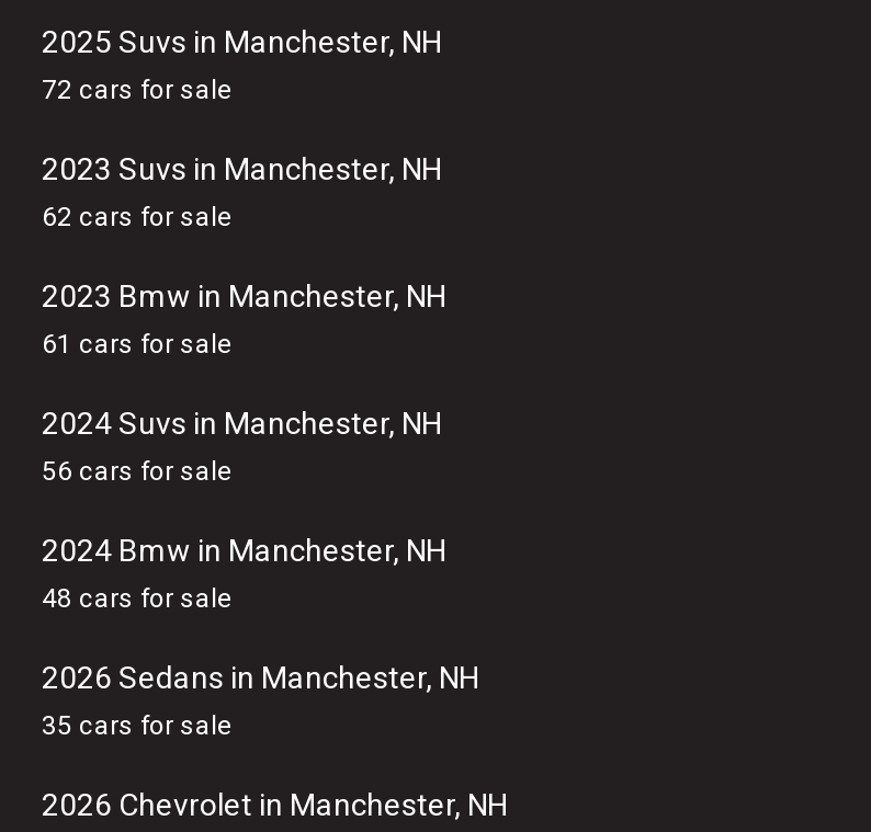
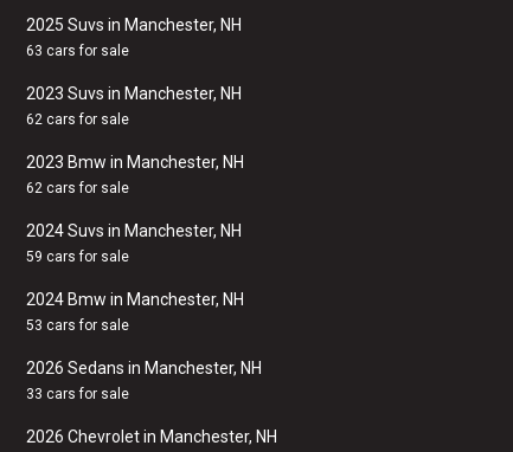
- 72 cars for sale
+ 63 cars for sale

- 61 cars for sale
+ 62 cars for sale

- 56 cars for sale
+ 59 cars for sale

- 48 cars for sale
+ 53 cars for sale

- 35 cars for sale
+ 33 cars for sale
